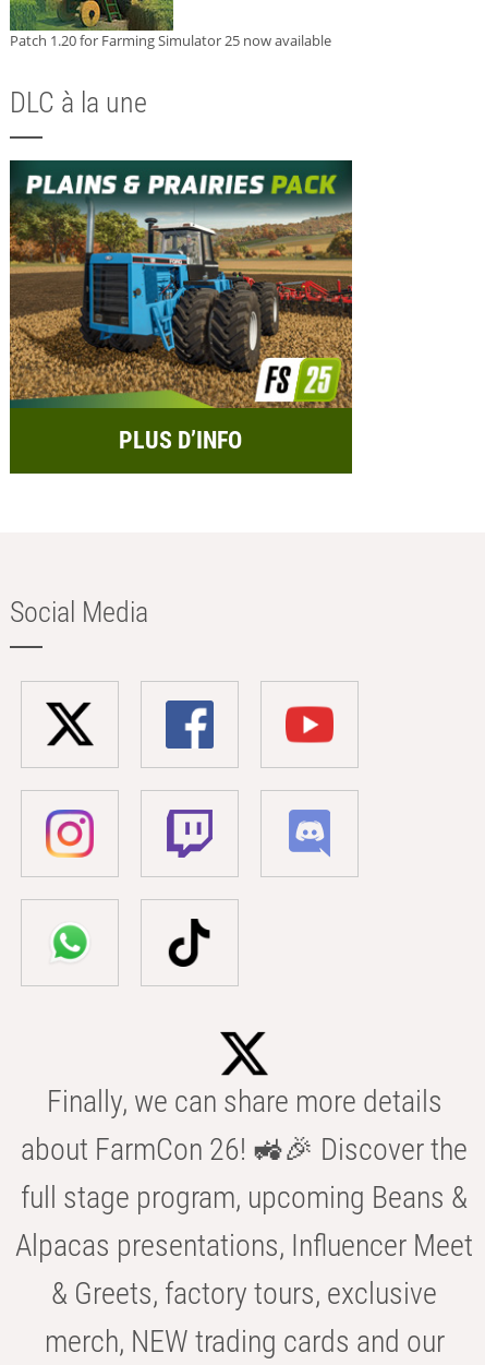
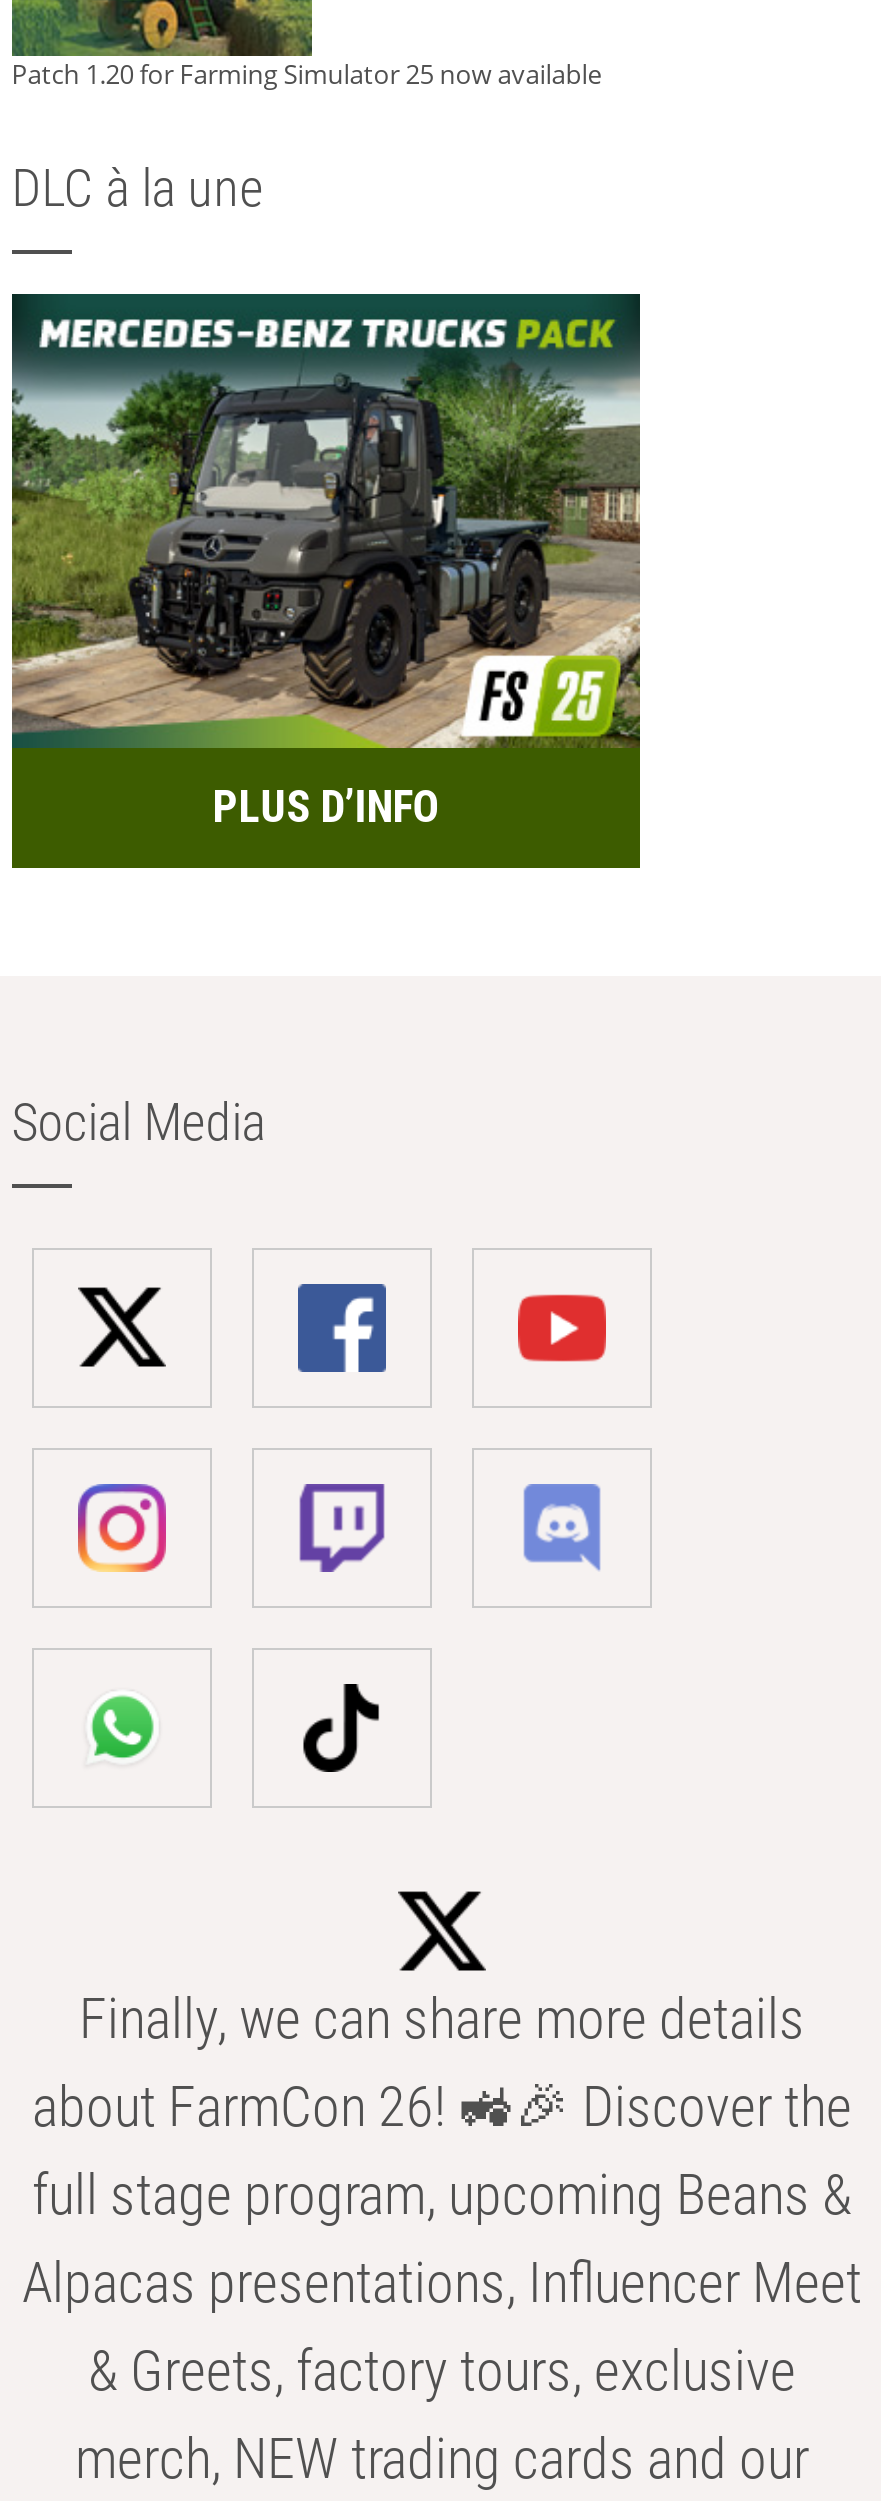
- [image]
+ [image]
